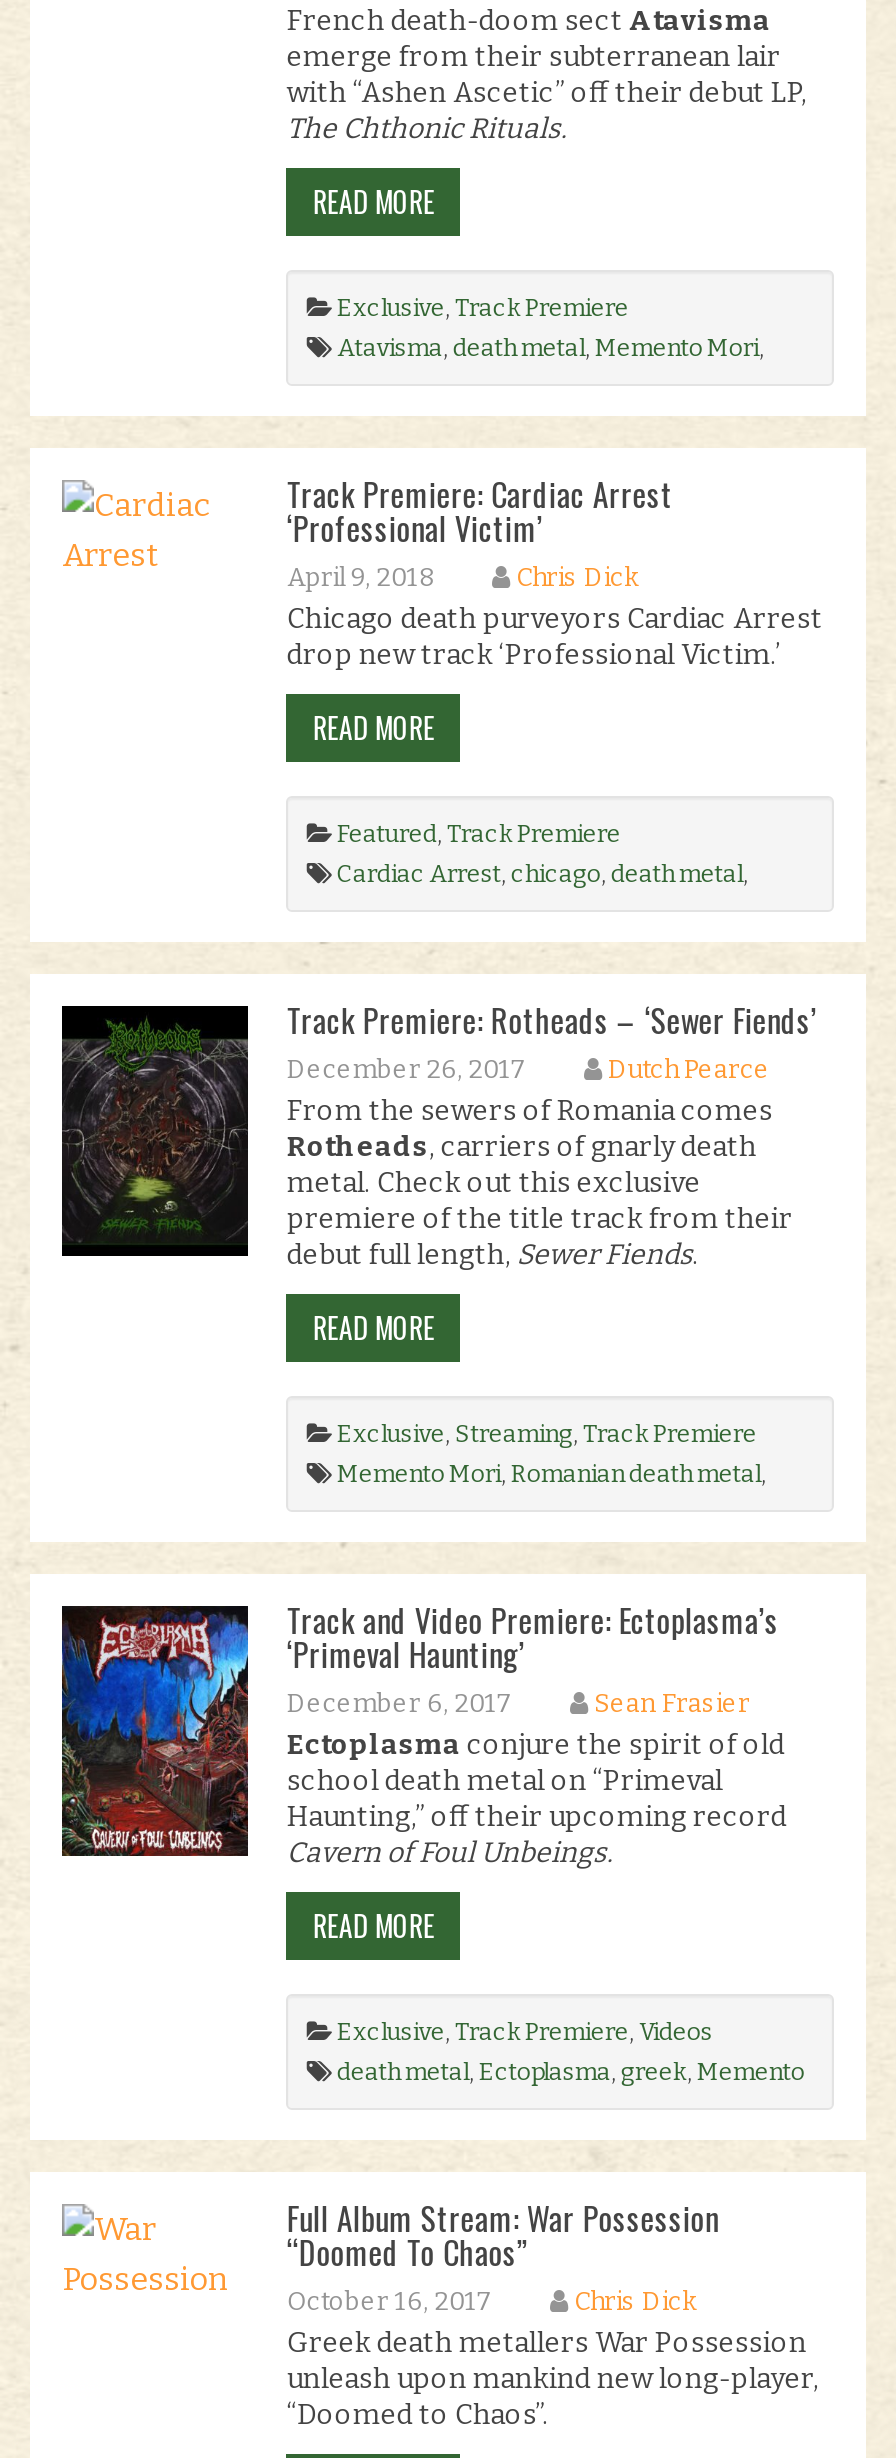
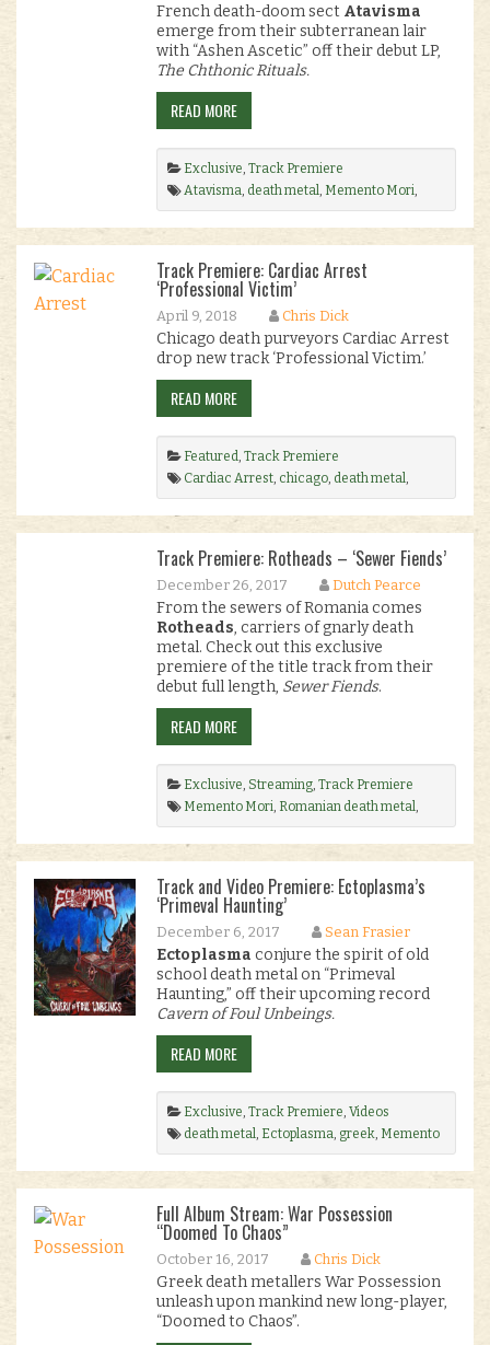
- [image]
